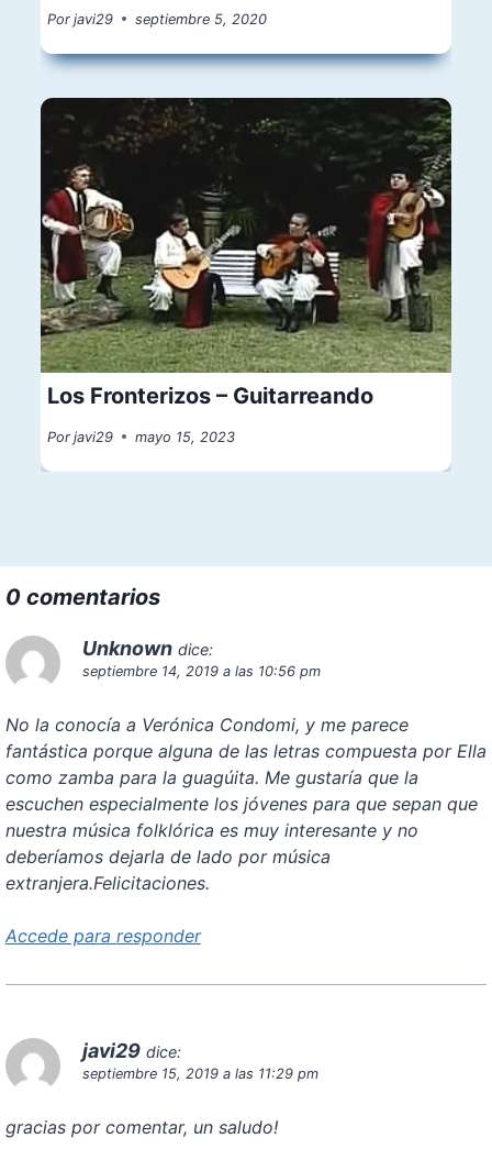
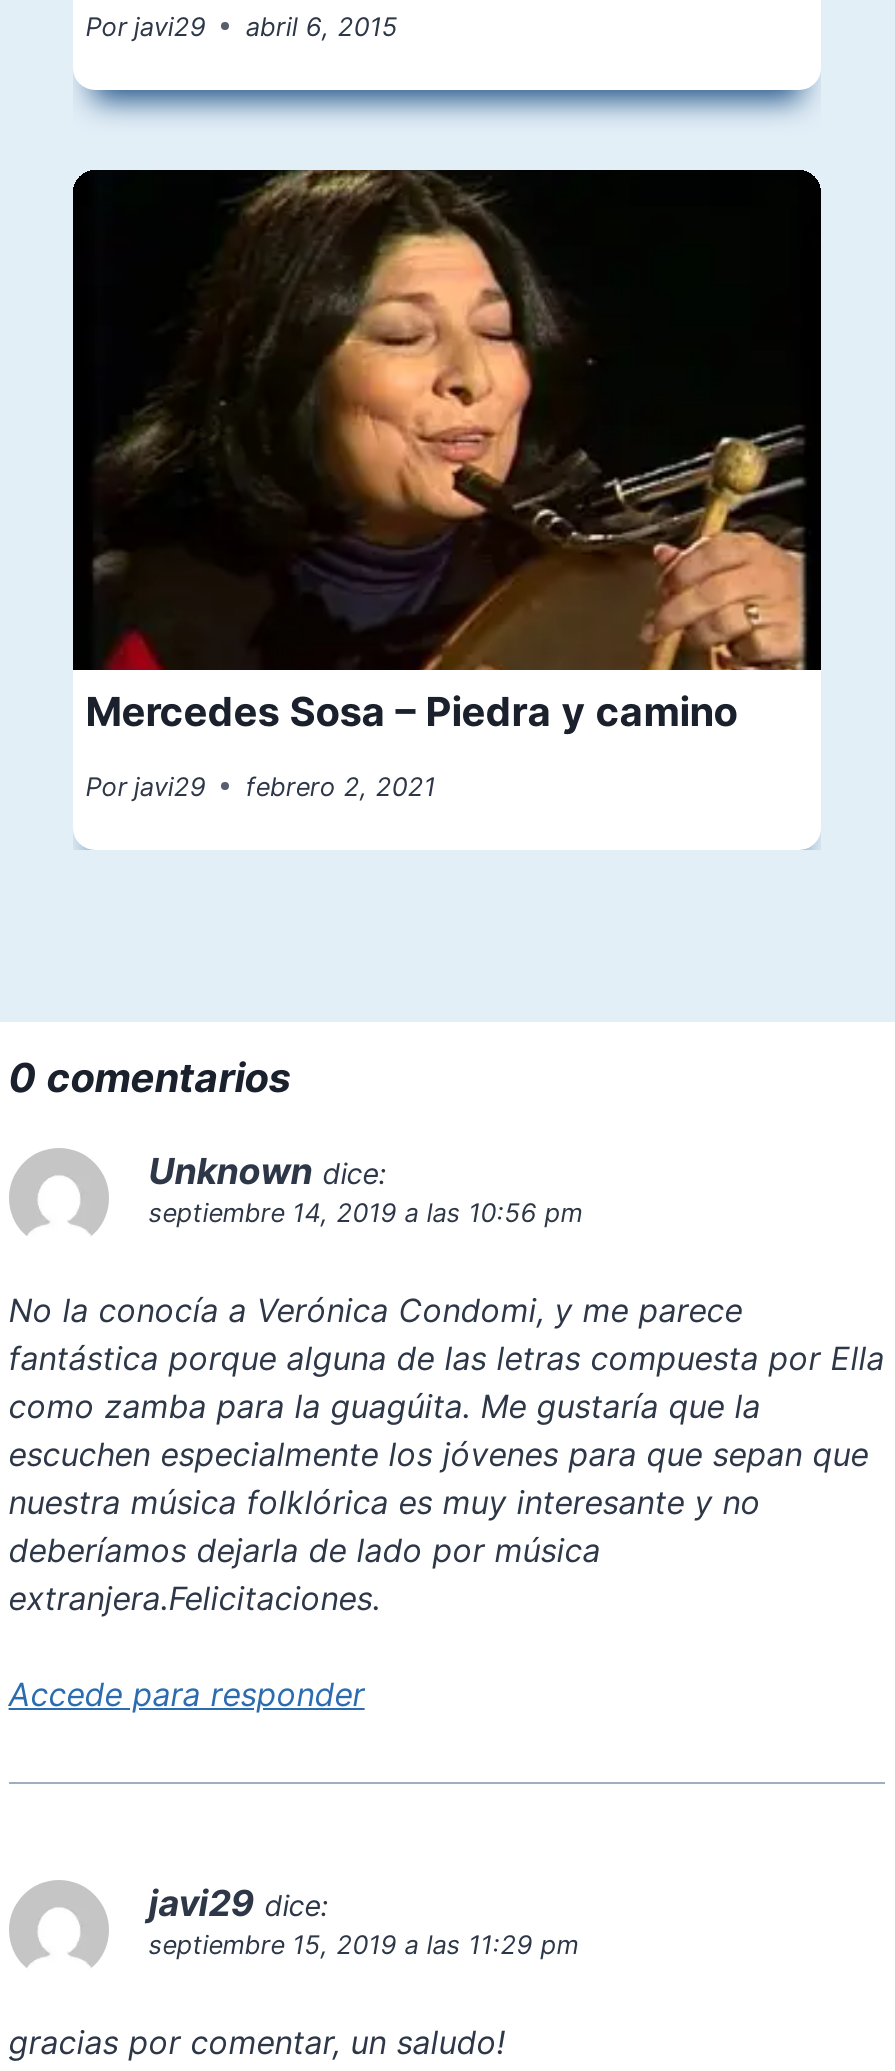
- Por javi29 septiembre 5, 2020
+ Por javi29 abril 6, 2015

- [image]
- Los Fronterizos – Guitarreando
+ [image]
+ Mercedes Sosa – Piedra y camino

- Por javi29 mayo 15, 2023
+ Por javi29 febrero 2, 2021
